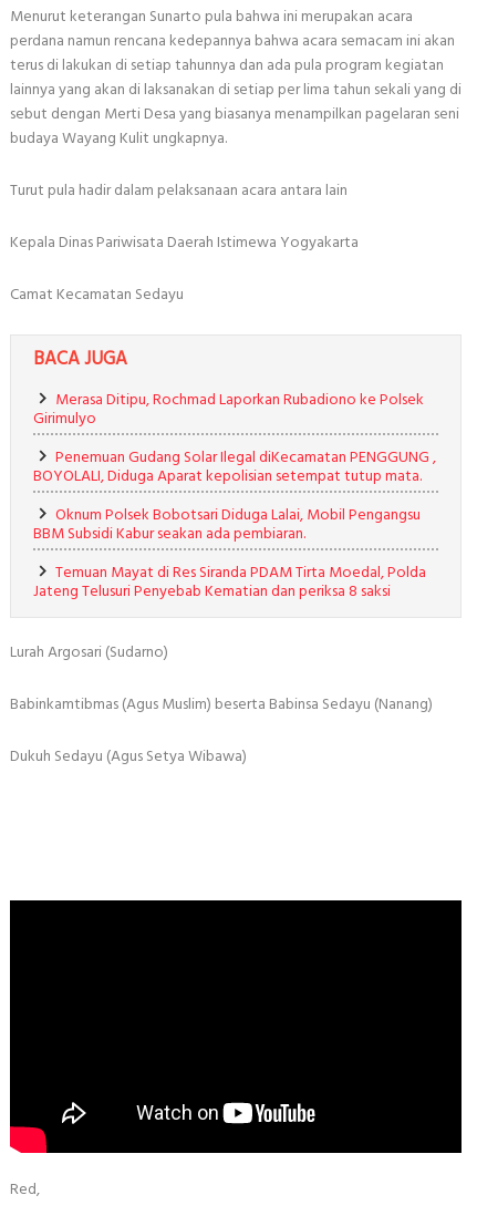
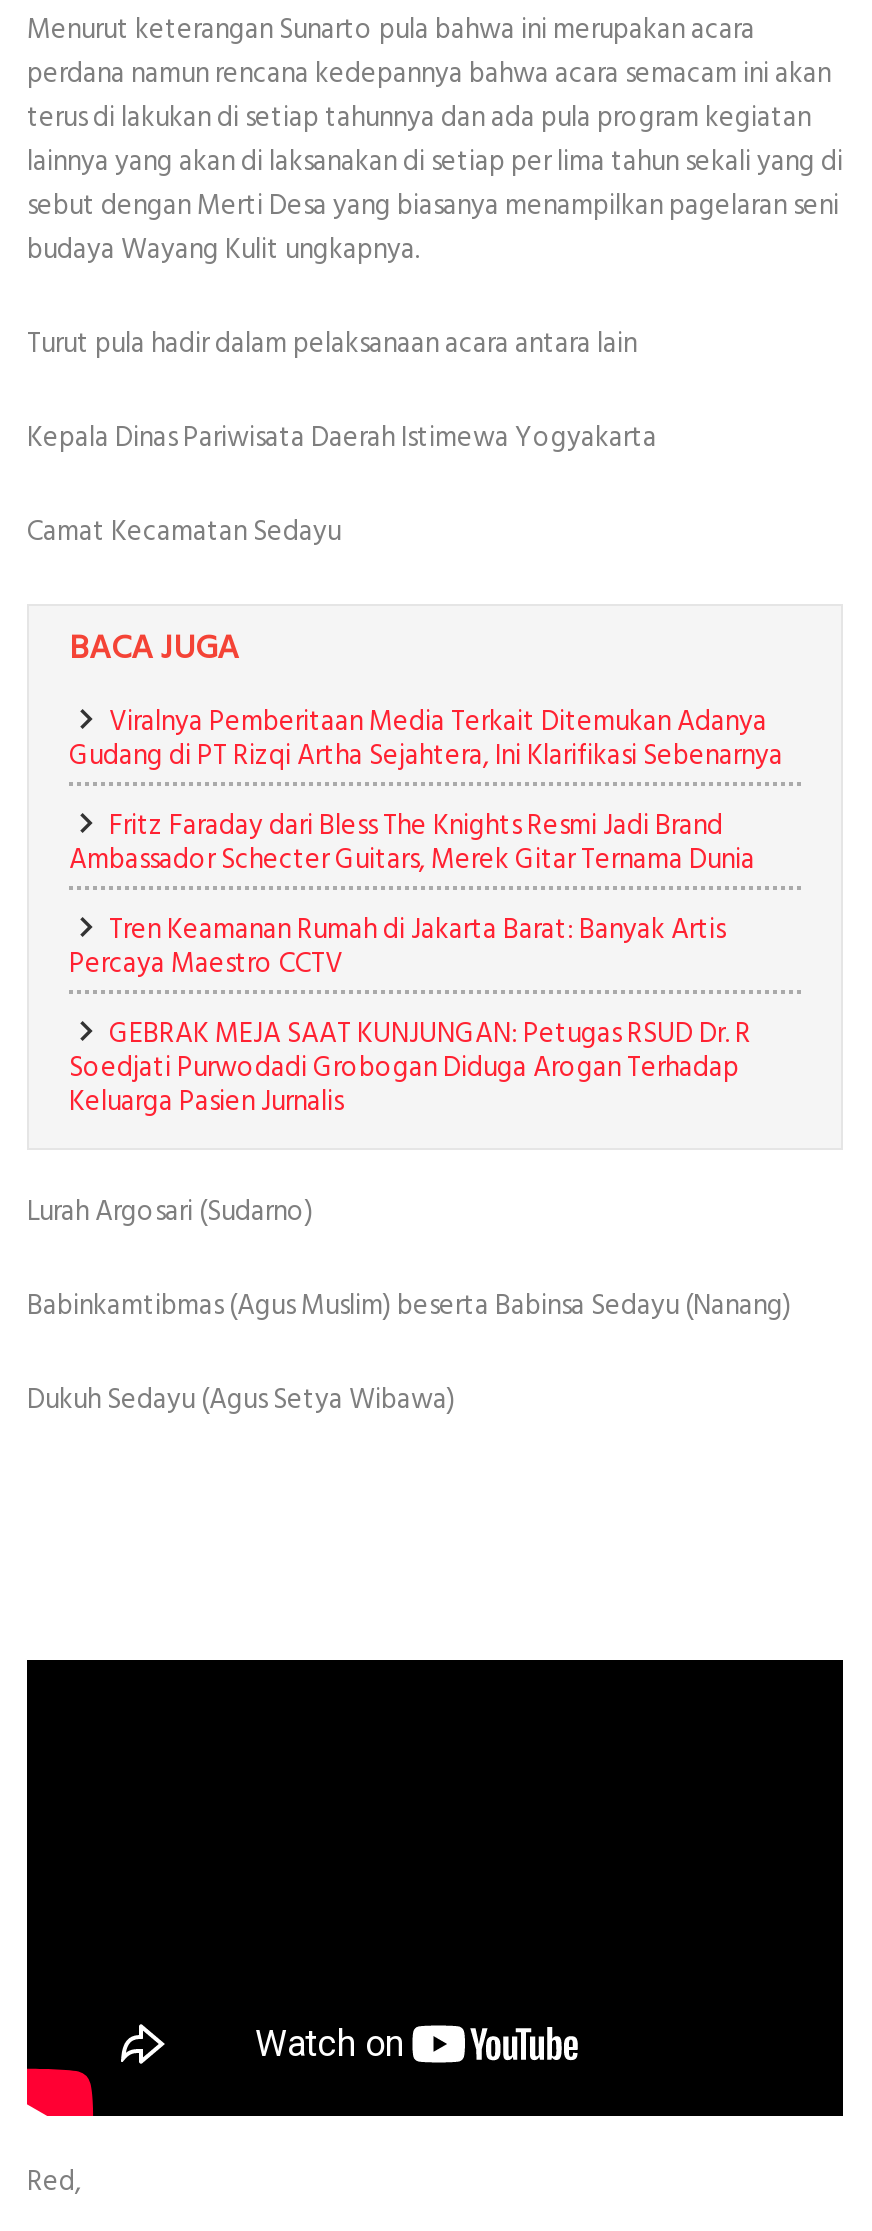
- Merasa Ditipu, Rochmad Laporkan Rubadiono ke Polsek
- Girimulyo
+ Viralnya Pemberitaan Media Terkait Ditemukan Adanya
+ Gudang di PT Rizqi Artha Sejahtera, Ini Klarifikasi Sebenarnya

- Penemuan Gudang Solar Ilegal diKecamatan PENGGUNG ,
- BOYOLALI, Diduga Aparat kepolisian setempat tutup mata.
+ Fritz Faraday dari Bless The Knights Resmi Jadi Brand
+ Ambassador Schecter Guitars, Merek Gitar Ternama Dunia

- Oknum Polsek Bobotsari Diduga Lalai, Mobil Pengangsu
- BBM Subsidi Kabur seakan ada pembiaran.
+ Tren Keamanan Rumah di Jakarta Barat: Banyak Artis
+ Percaya Maestro CCTV

- Temuan Mayat di Res Siranda PDAM Tirta Moedal, Polda
- Jateng Telusuri Penyebab Kematian dan periksa 8 saksi
+ GEBRAK MEJA SAAT KUNJUNGAN: Petugas RSUD Dr. R
+ Soedjati Purwodadi Grobogan Diduga Arogan Terhadap
+ Keluarga Pasien Jurnalis
